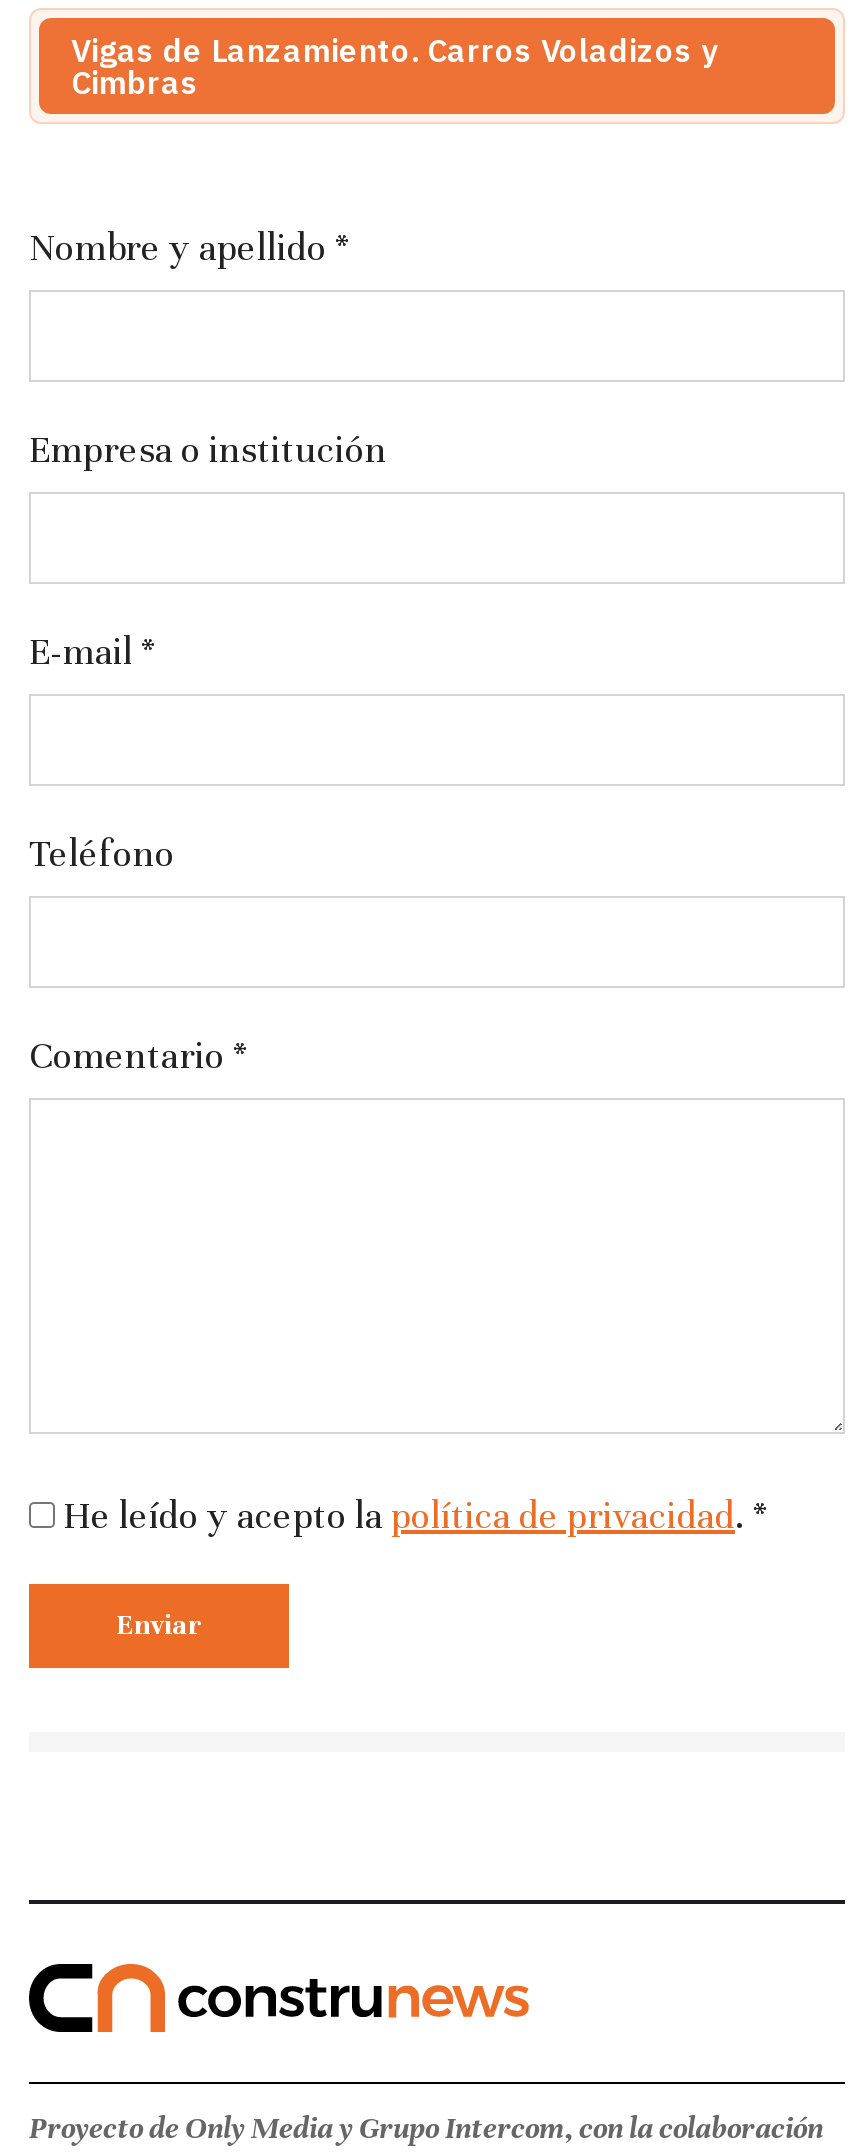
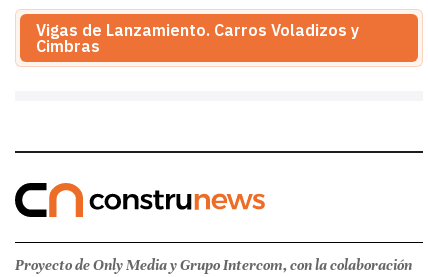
- Nombre y apellido *

- Empresa o institución

- E-mail *

- Teléfono

- Comentario *

- He leído y acepto la política de privacidad. *
- Enviar
